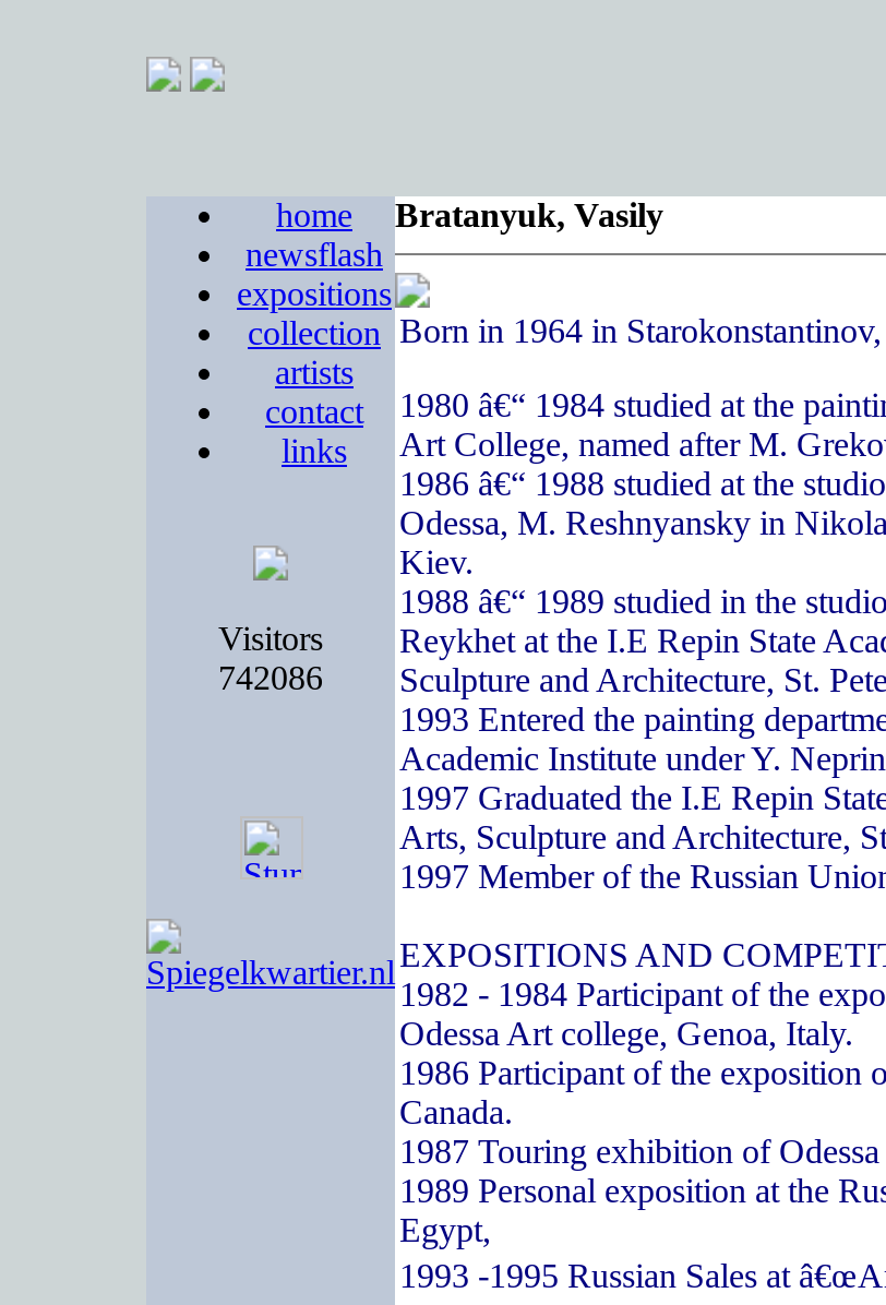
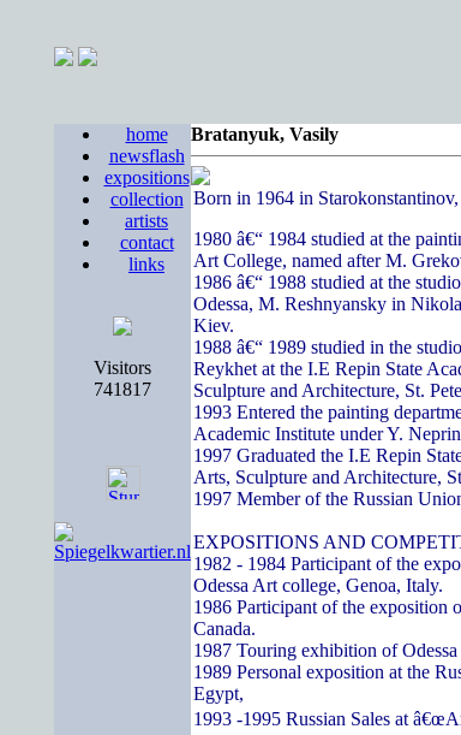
- 742086
+ 741817
